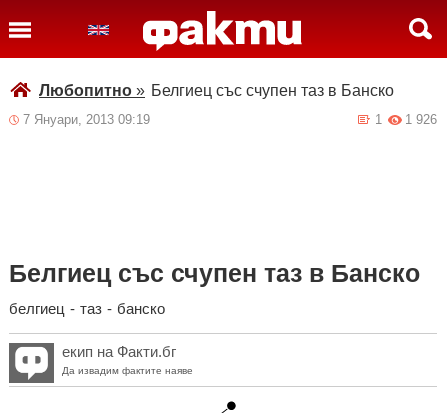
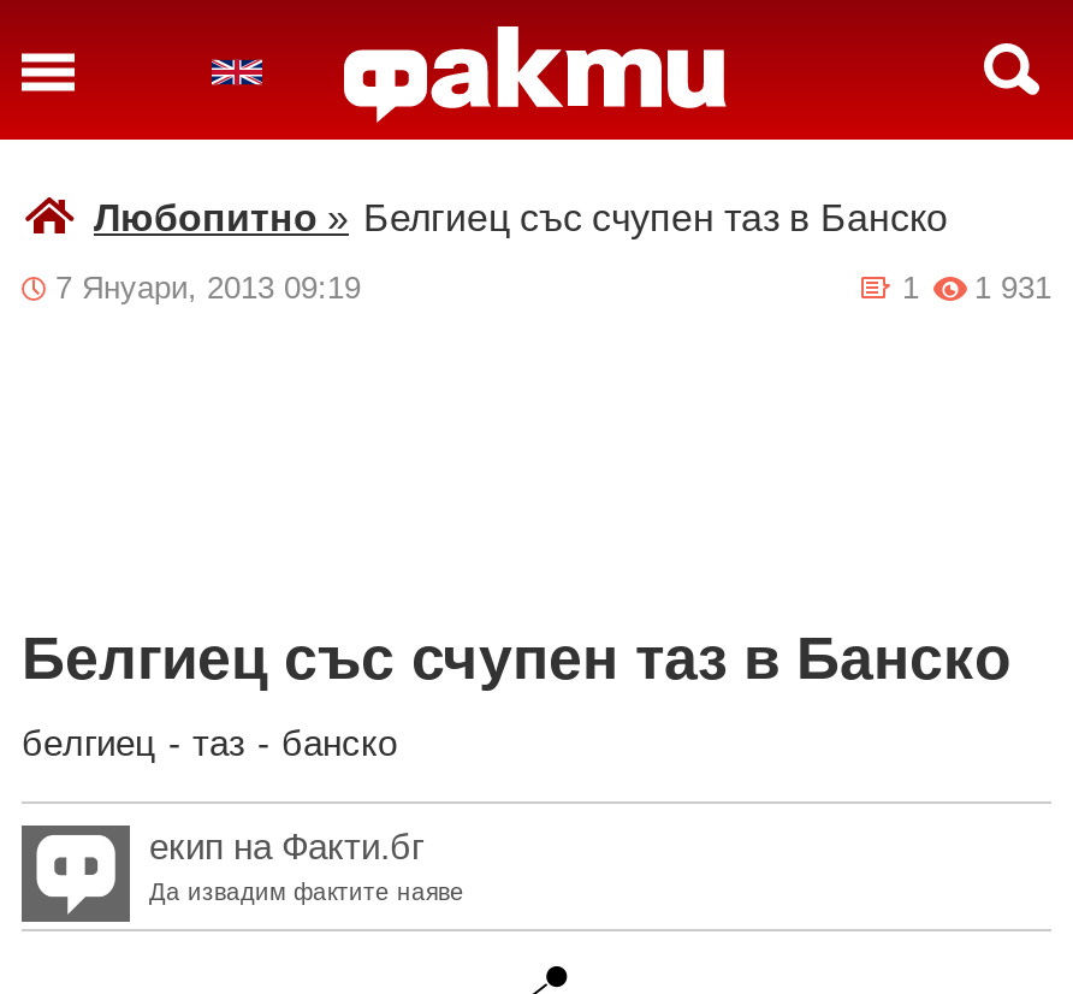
- 1 1 926
+ 1 1 931
